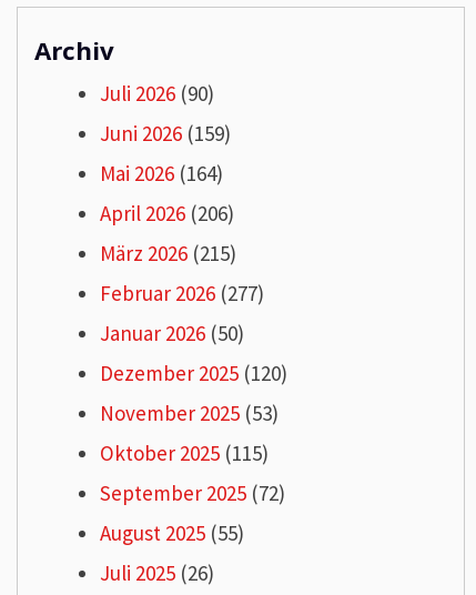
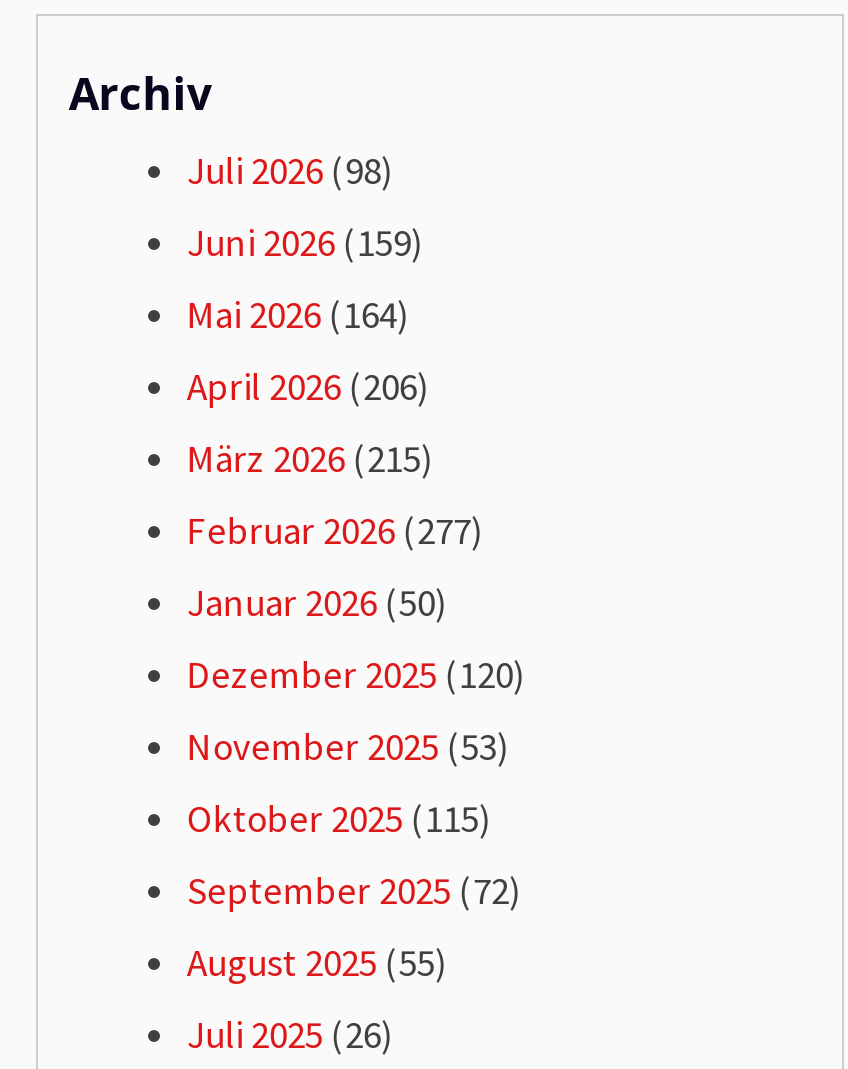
- Juli 2026 (90)
+ Juli 2026 (98)
